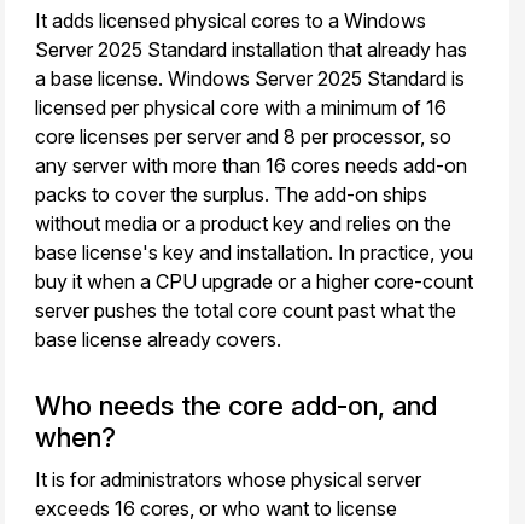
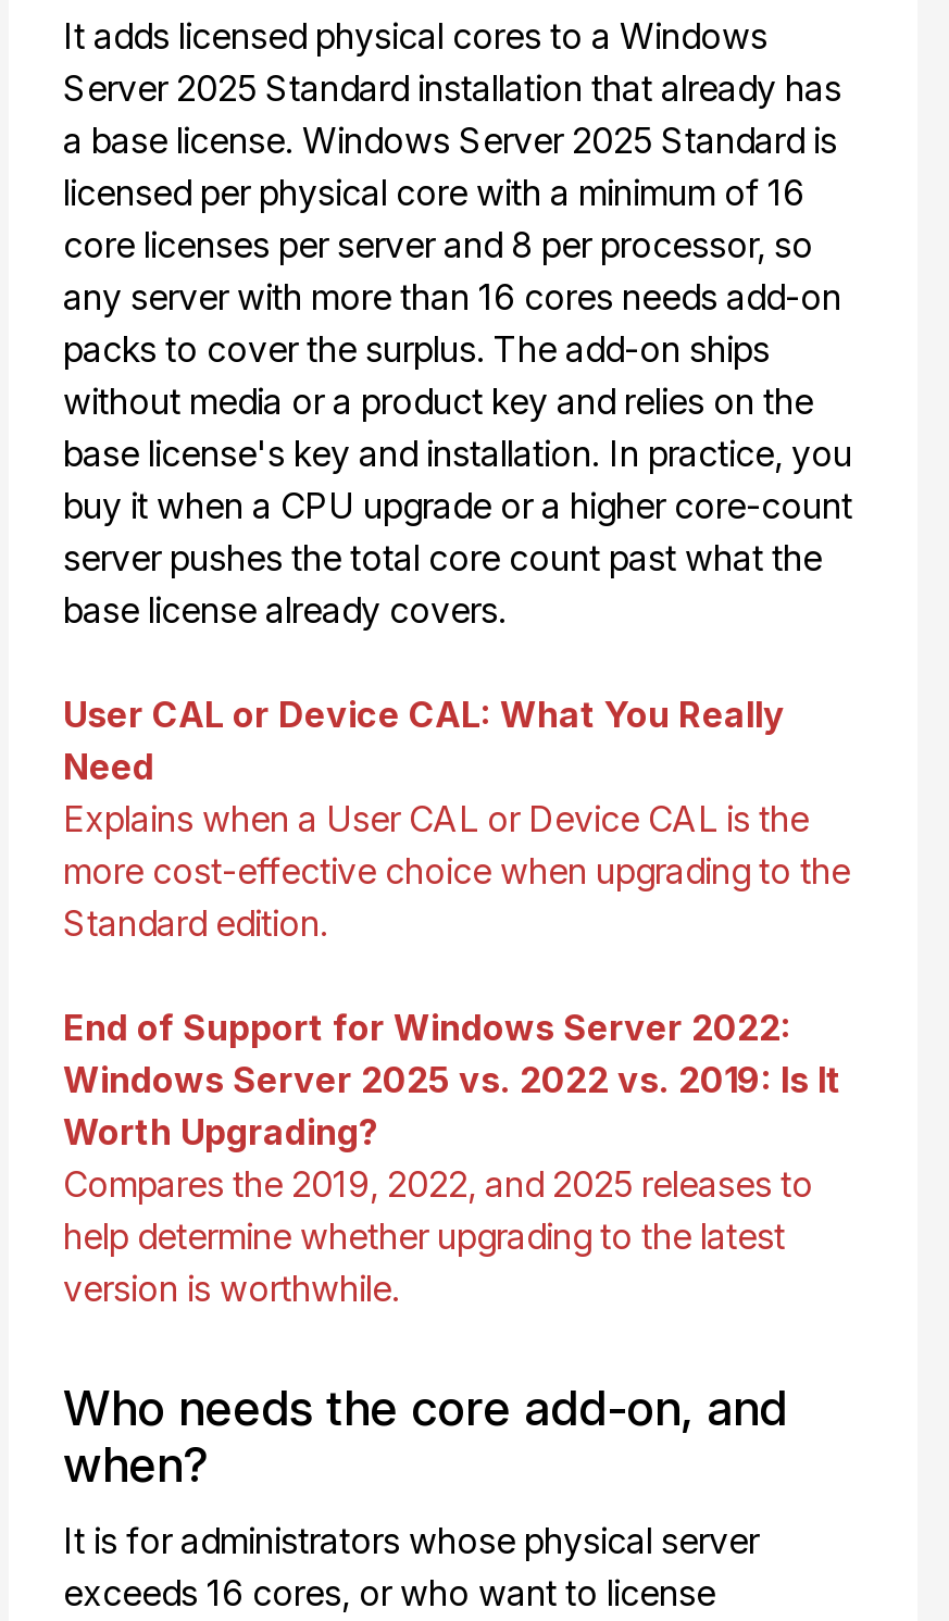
+ User CAL or Device CAL: What You Really
+ Need
+ Explains when a User CAL or Device CAL is the
+ more cost-effective choice when upgrading to the
+ Standard edition.
+ End of Support for Windows Server 2022:
+ Windows Server 2025 vs. 2022 vs. 2019: Is It
+ Worth Upgrading?
+ Compares the 2019, 2022, and 2025 releases to
+ help determine whether upgrading to the latest
+ version is worthwhile.
